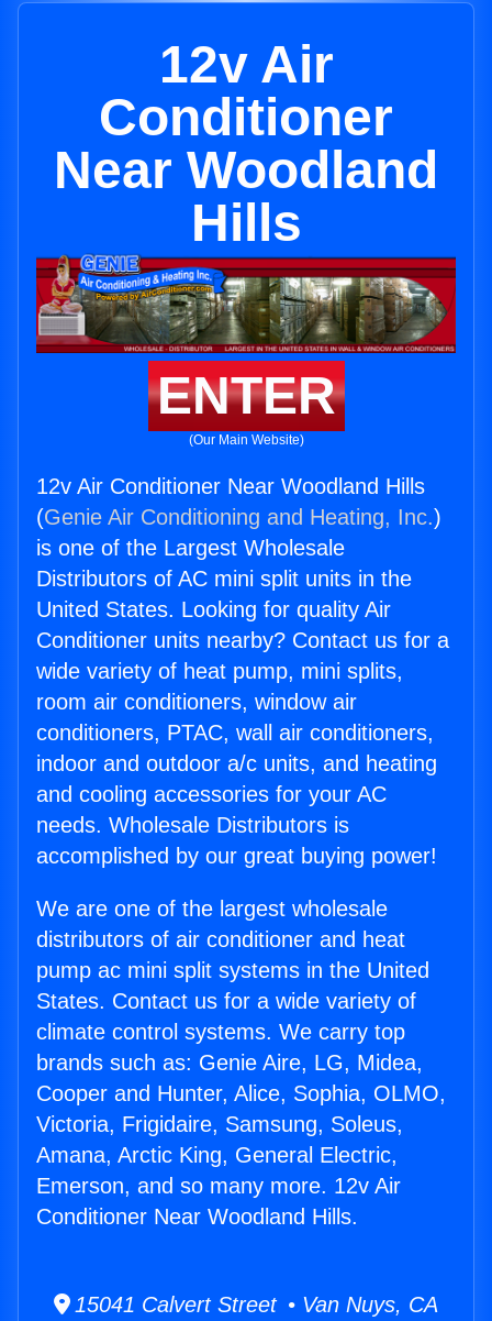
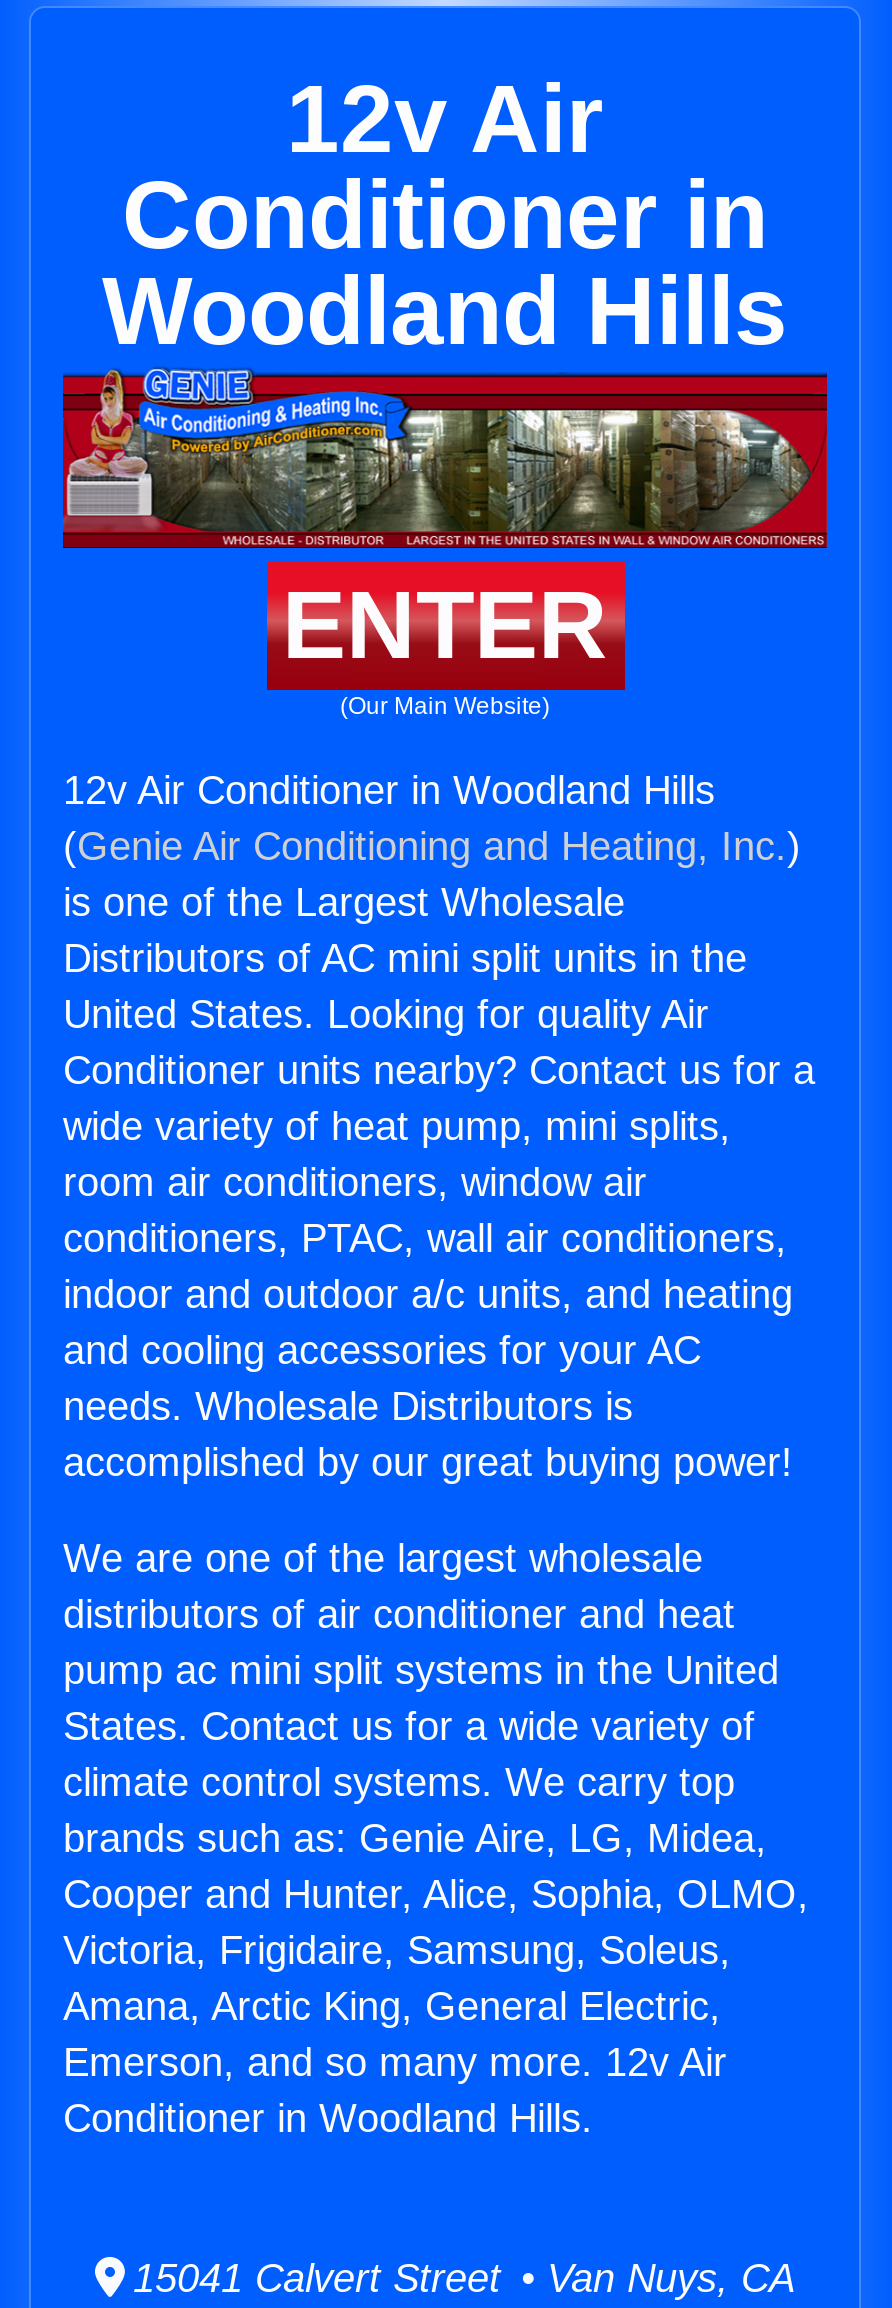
- Conditioner
- Near Woodland
- Hills
+ Conditioner in
+ Woodland Hills

- 12v Air Conditioner Near Woodland Hills
+ 12v Air Conditioner in Woodland Hills

- Conditioner Near Woodland Hills.
+ Conditioner in Woodland Hills.
